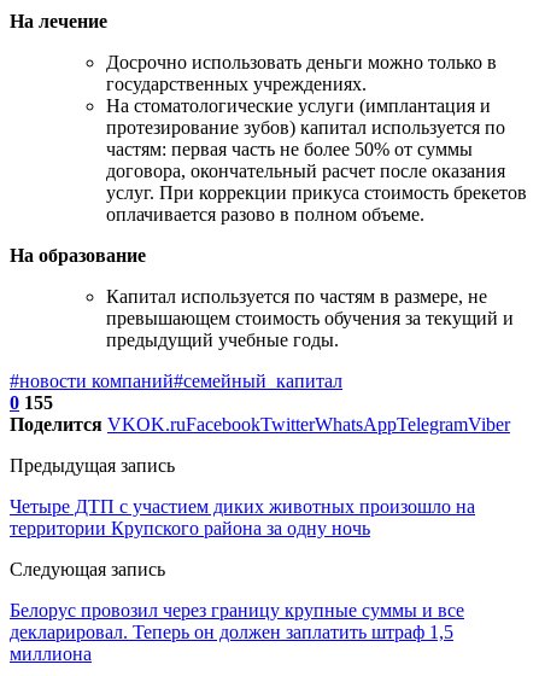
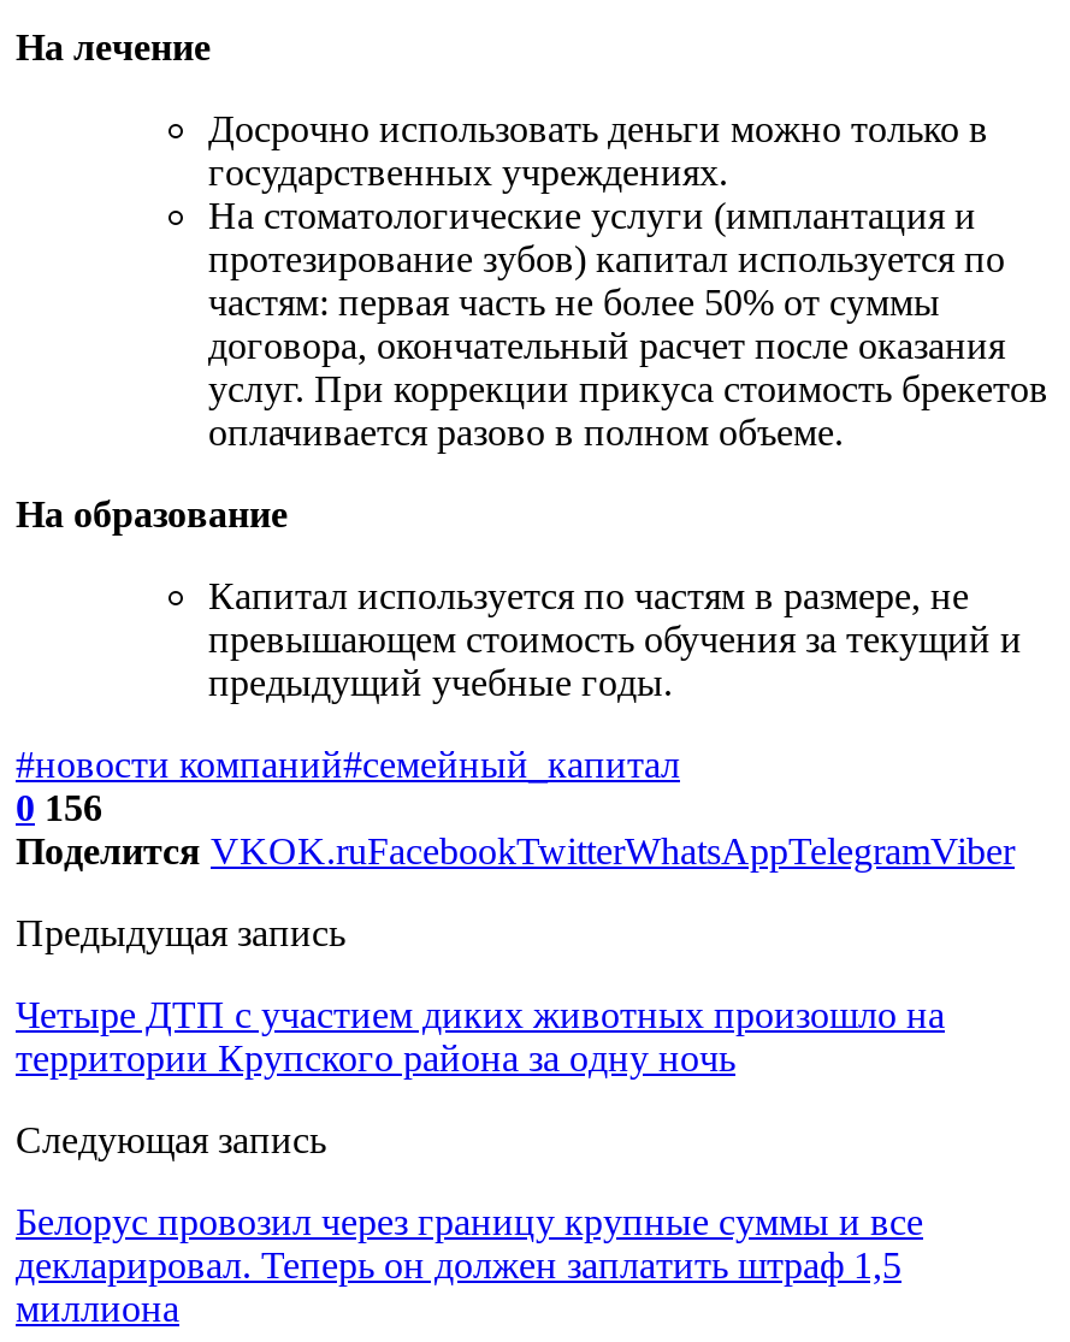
- 0 155
+ 0 156
